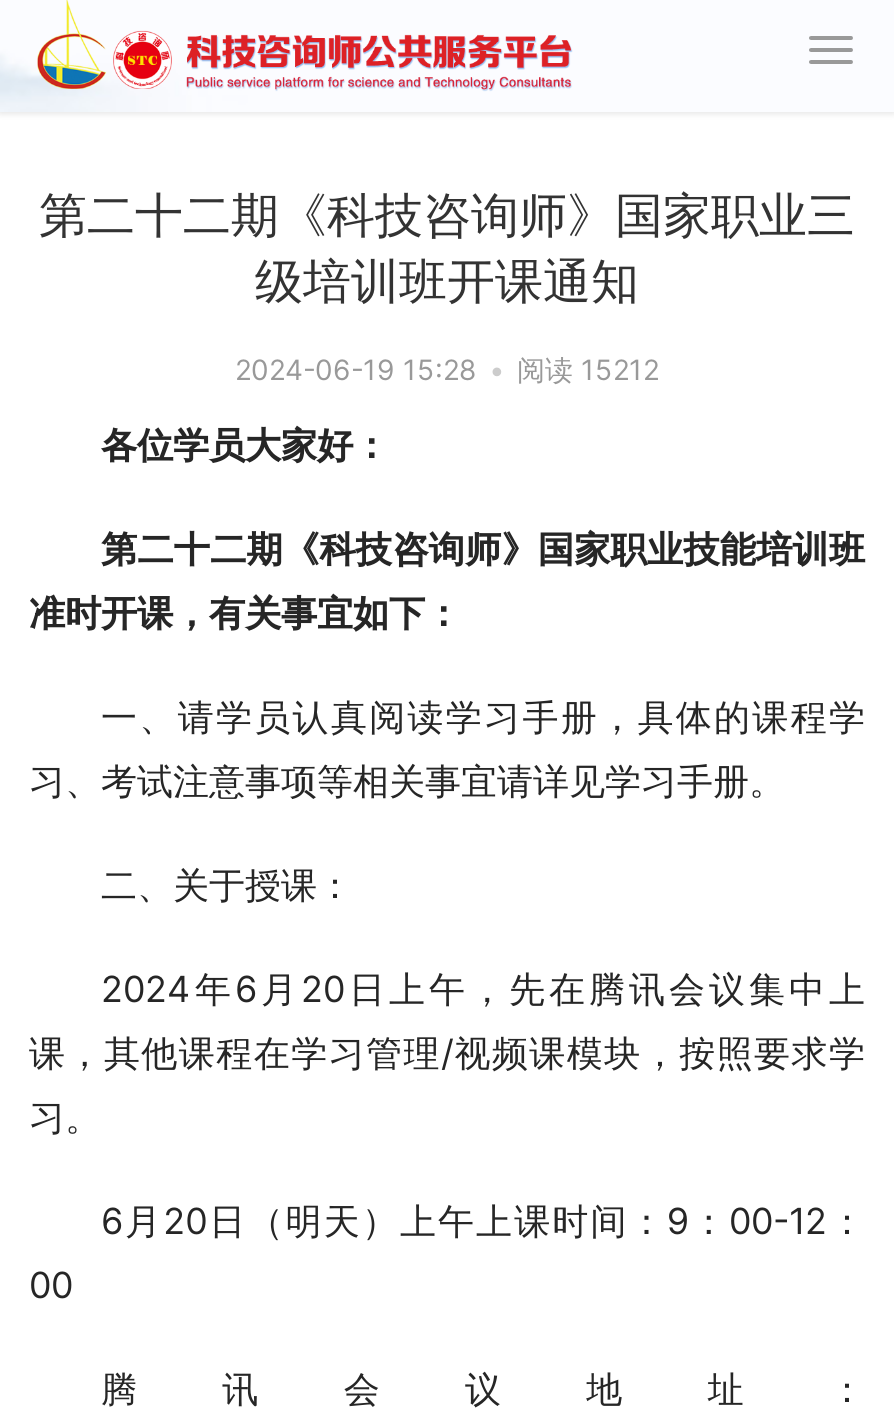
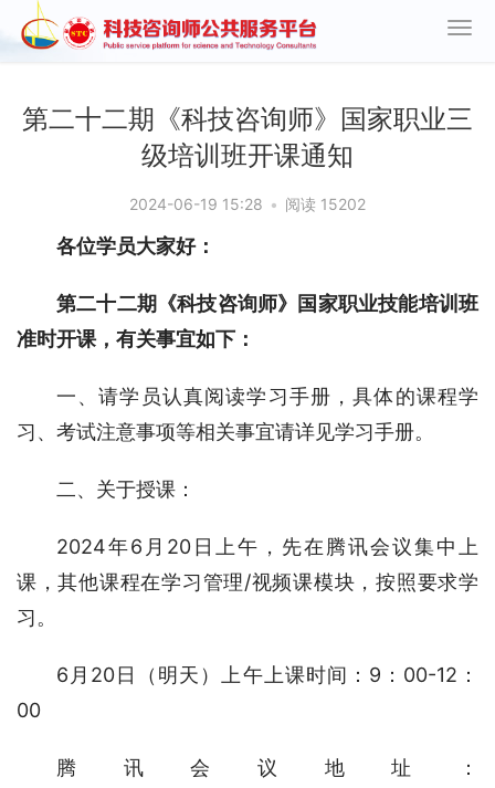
- 2024-06-19 15:28 • 阅读 15212
+ 2024-06-19 15:28 • 阅读 15202
